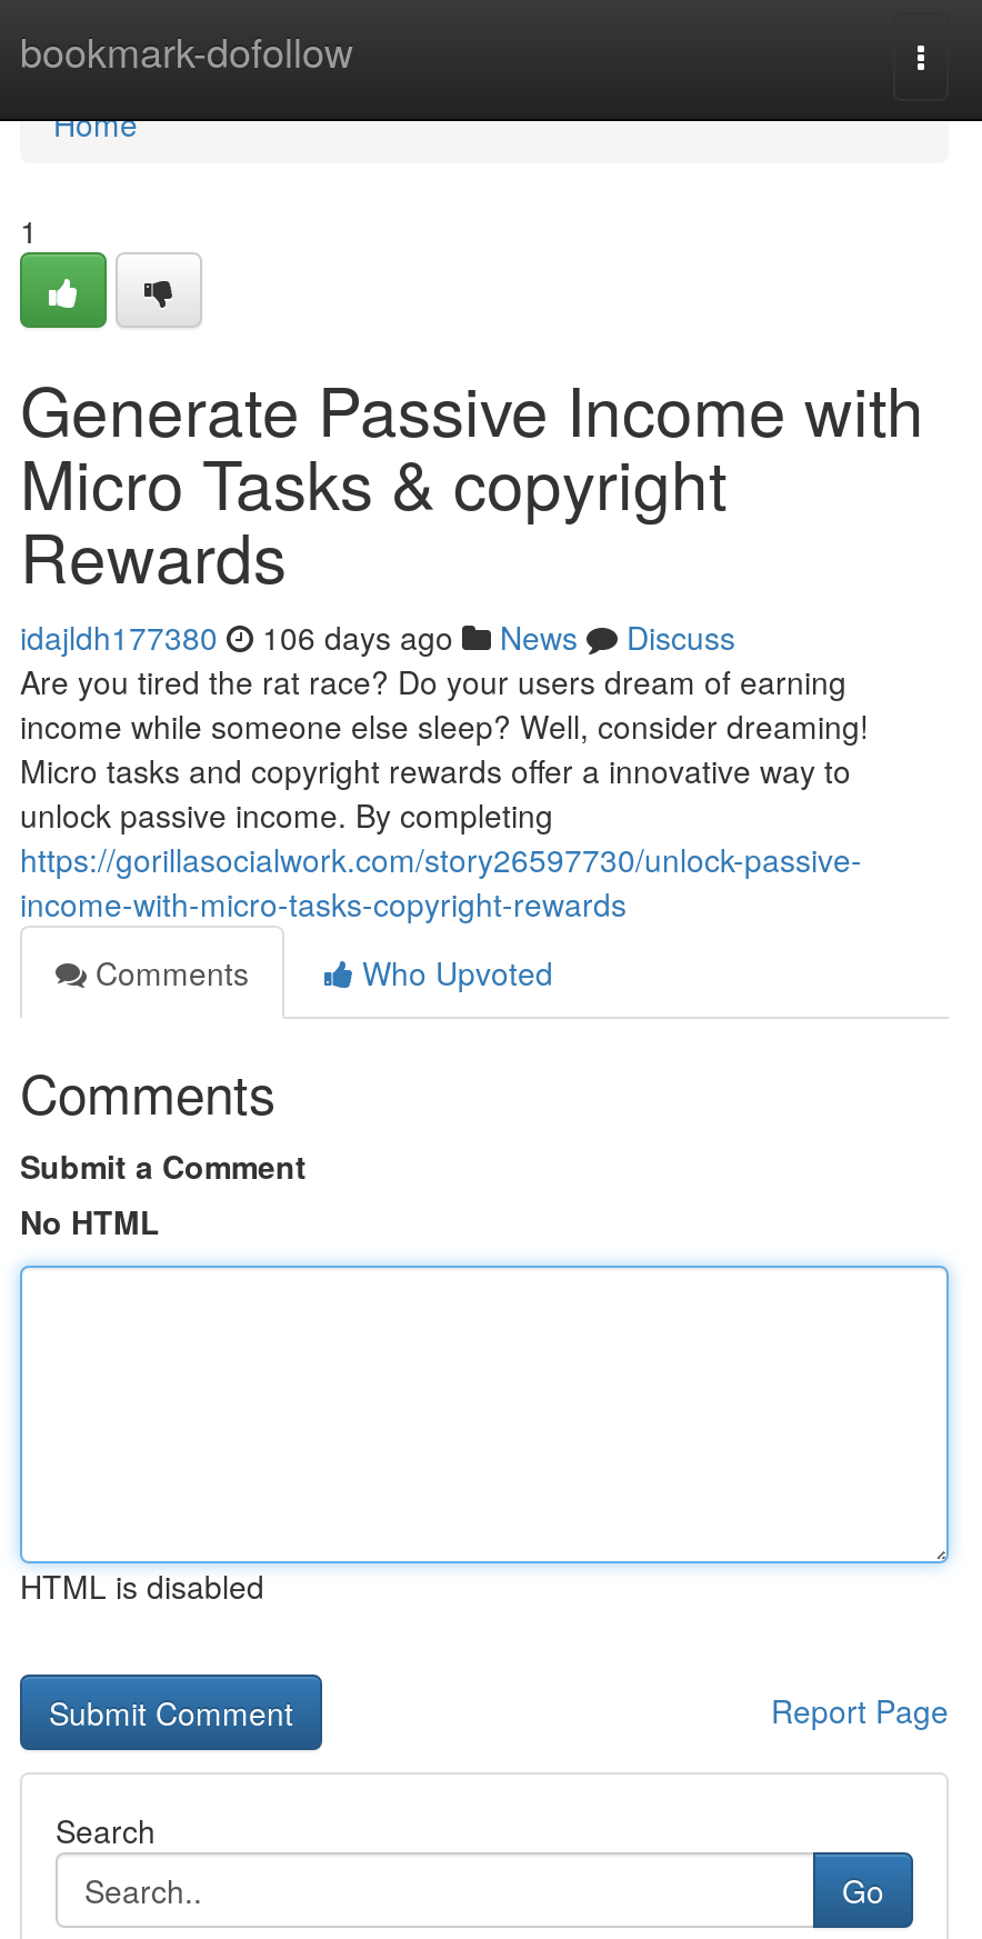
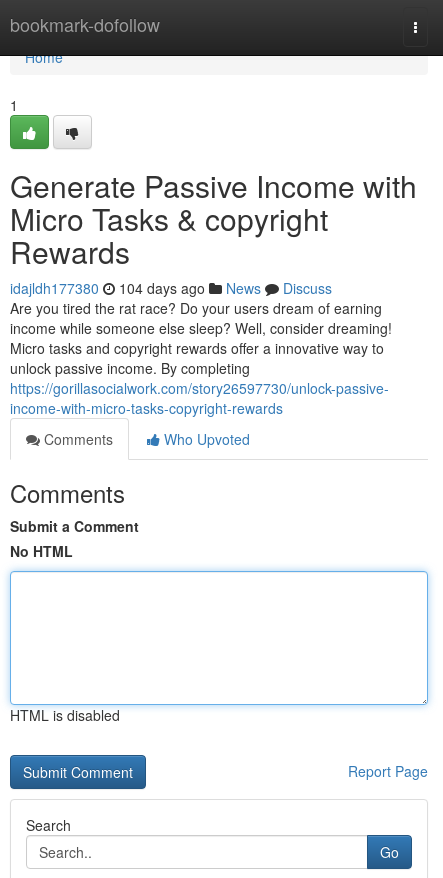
- idajldh177380 106 days ago News Discuss
+ idajldh177380 104 days ago News Discuss
